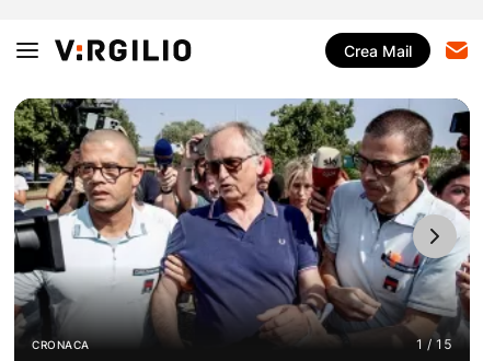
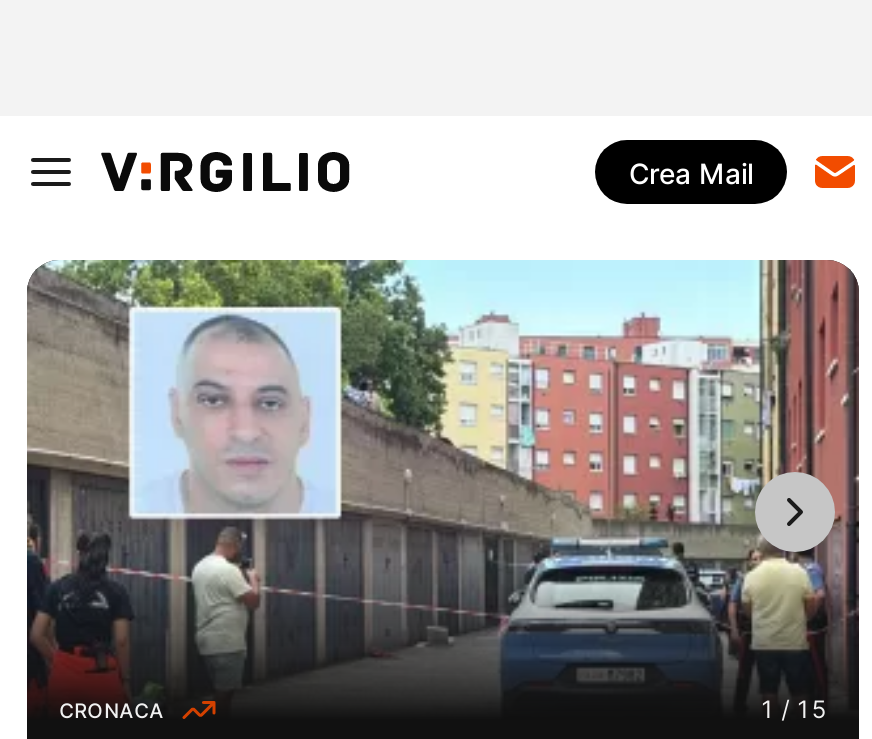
- [image]
+ [image]
